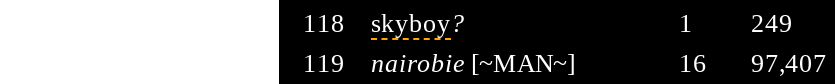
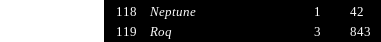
- skyboy?
+ Neptune

- 1 249
+ 1 42

- nairobie [~MAN~]
- 16
- 97,407
+ Roq
+ 3
+ 843
